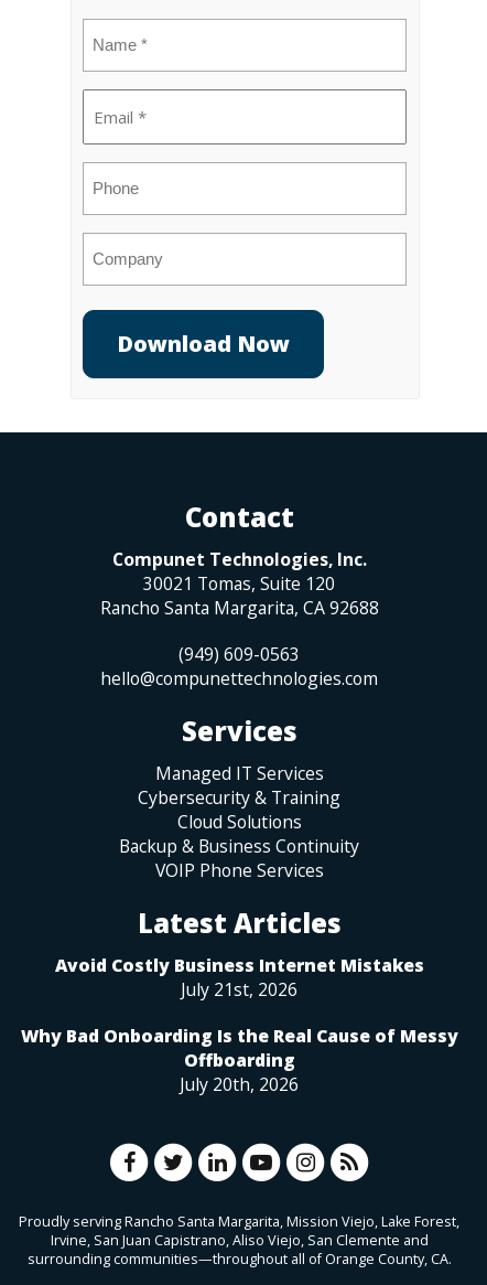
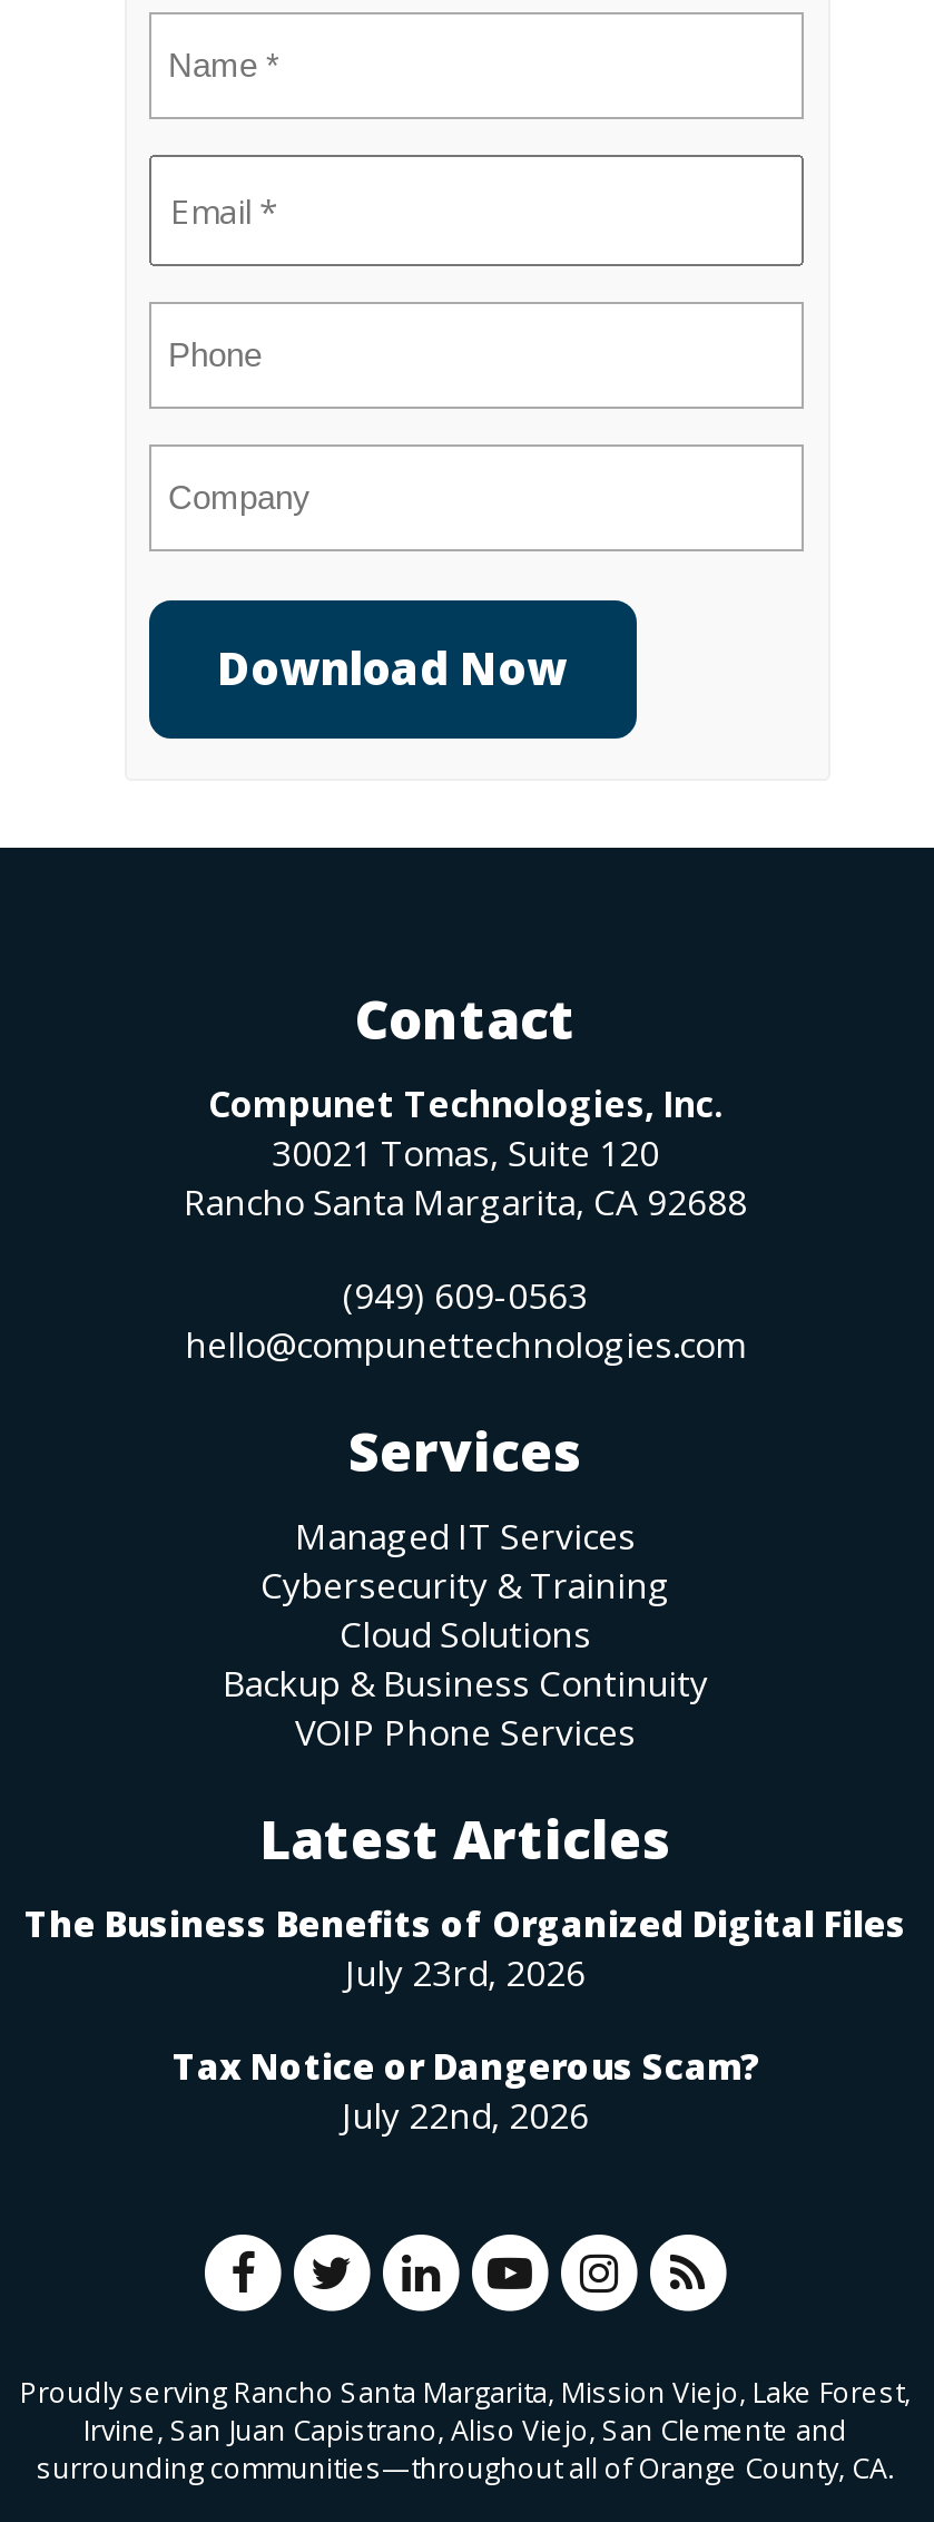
- Avoid Costly Business Internet Mistakes
- July 21st, 2026
+ The Business Benefits of Organized Digital Files
+ July 23rd, 2026

- Why Bad Onboarding Is the Real Cause of Messy
- Offboarding
- July 20th, 2026
+ Tax Notice or Dangerous Scam?
+ July 22nd, 2026
